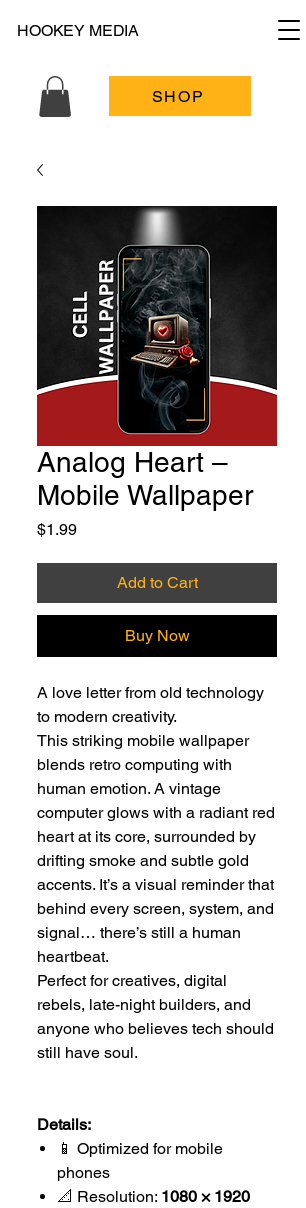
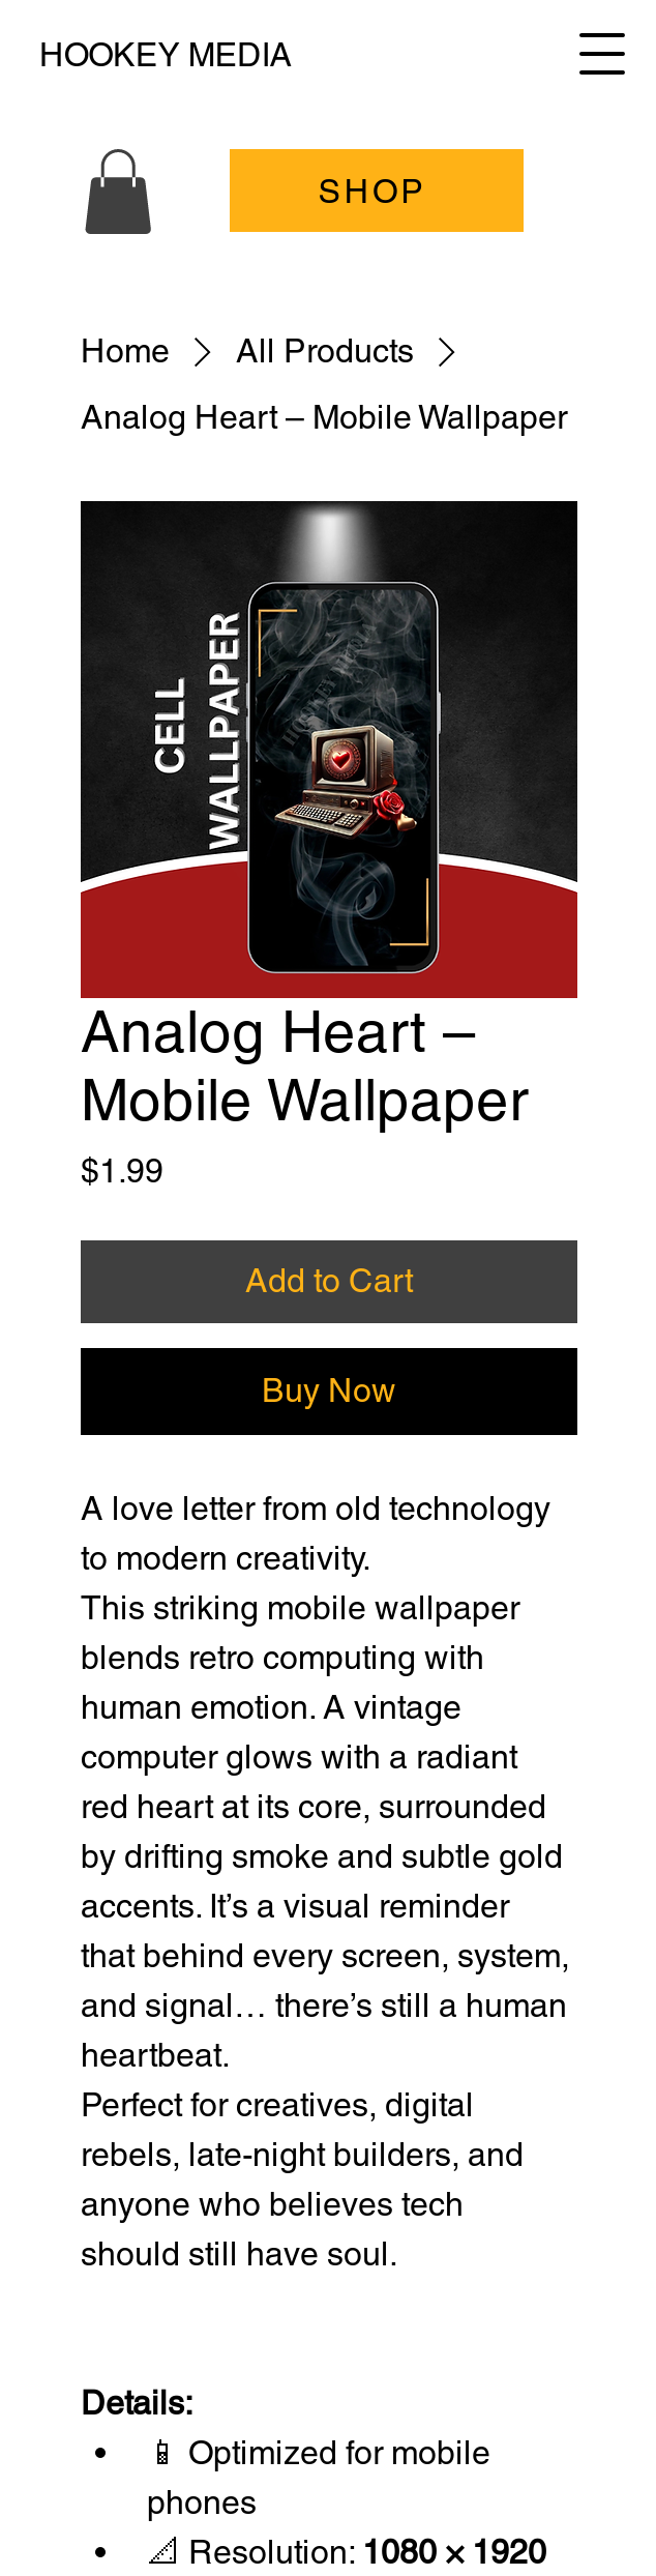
+ Home
+ All Products
+ Analog Heart – Mobile Wallpaper
